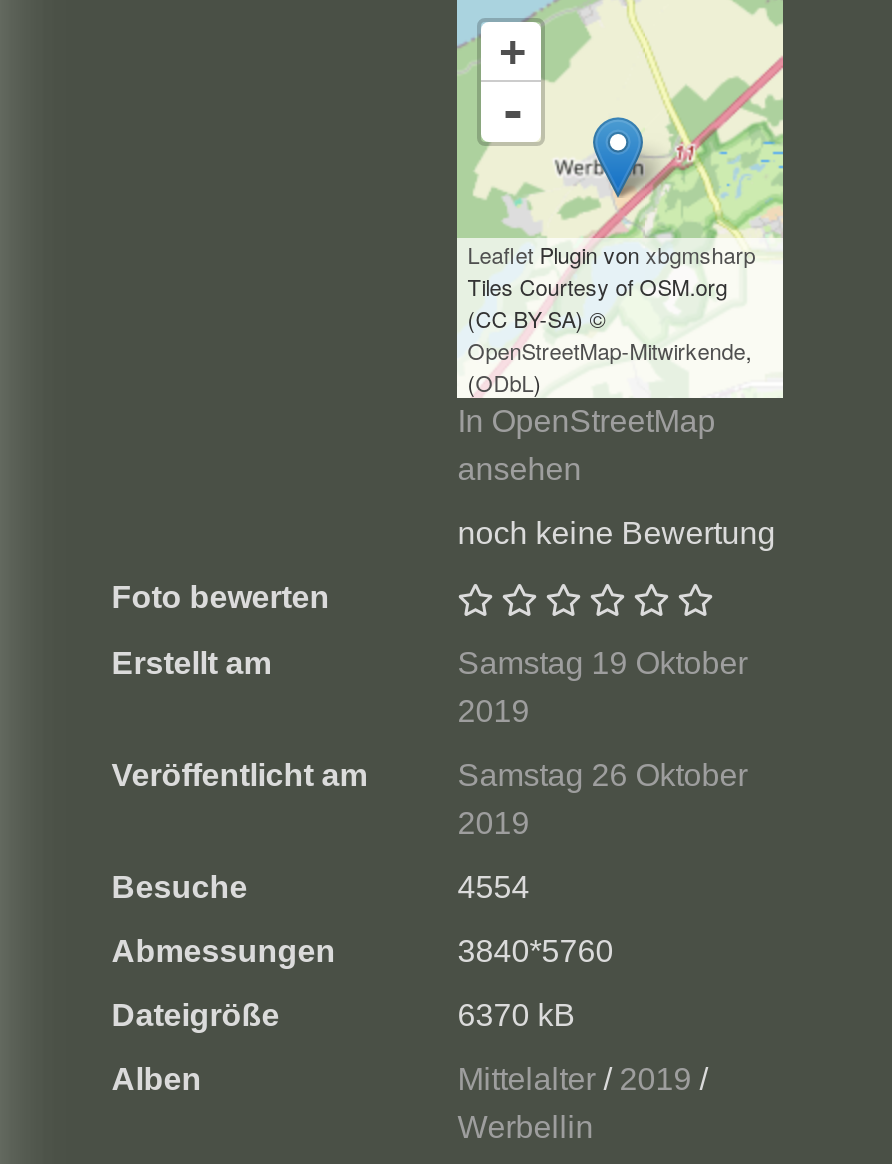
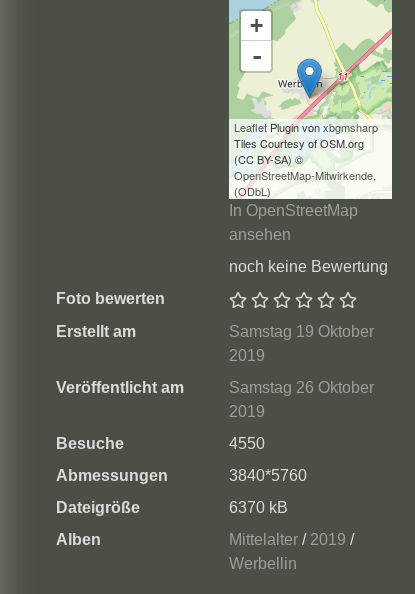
- 4554
+ 4550
